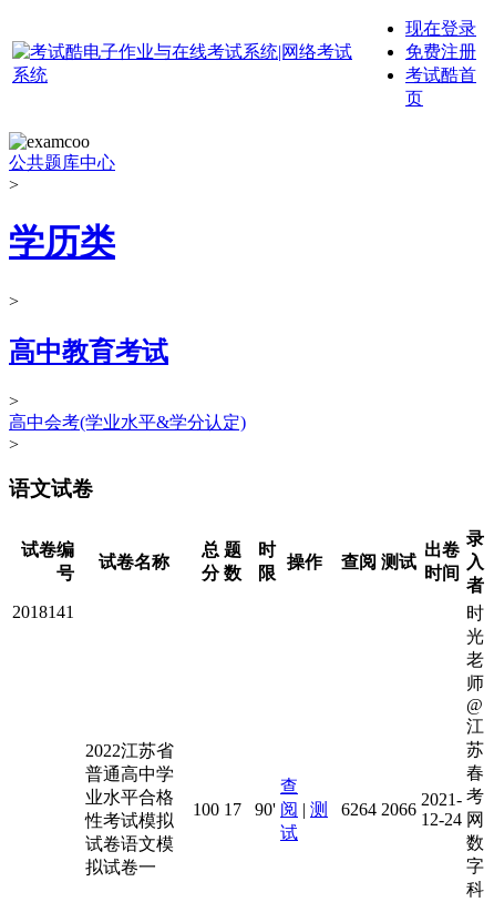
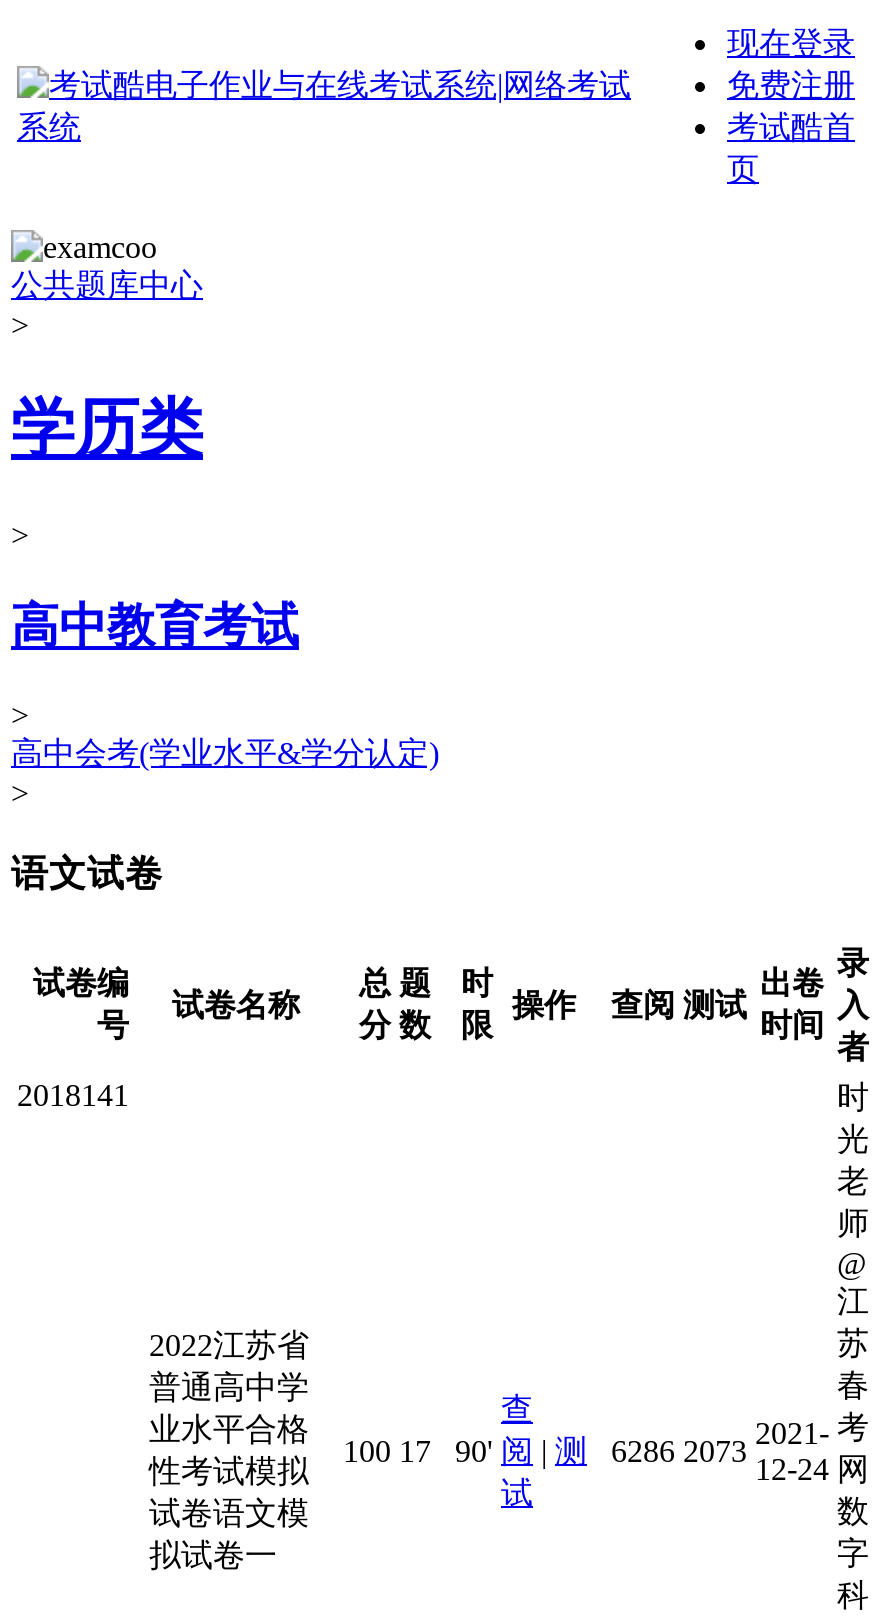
- 6264 2066
+ 6286 2073
